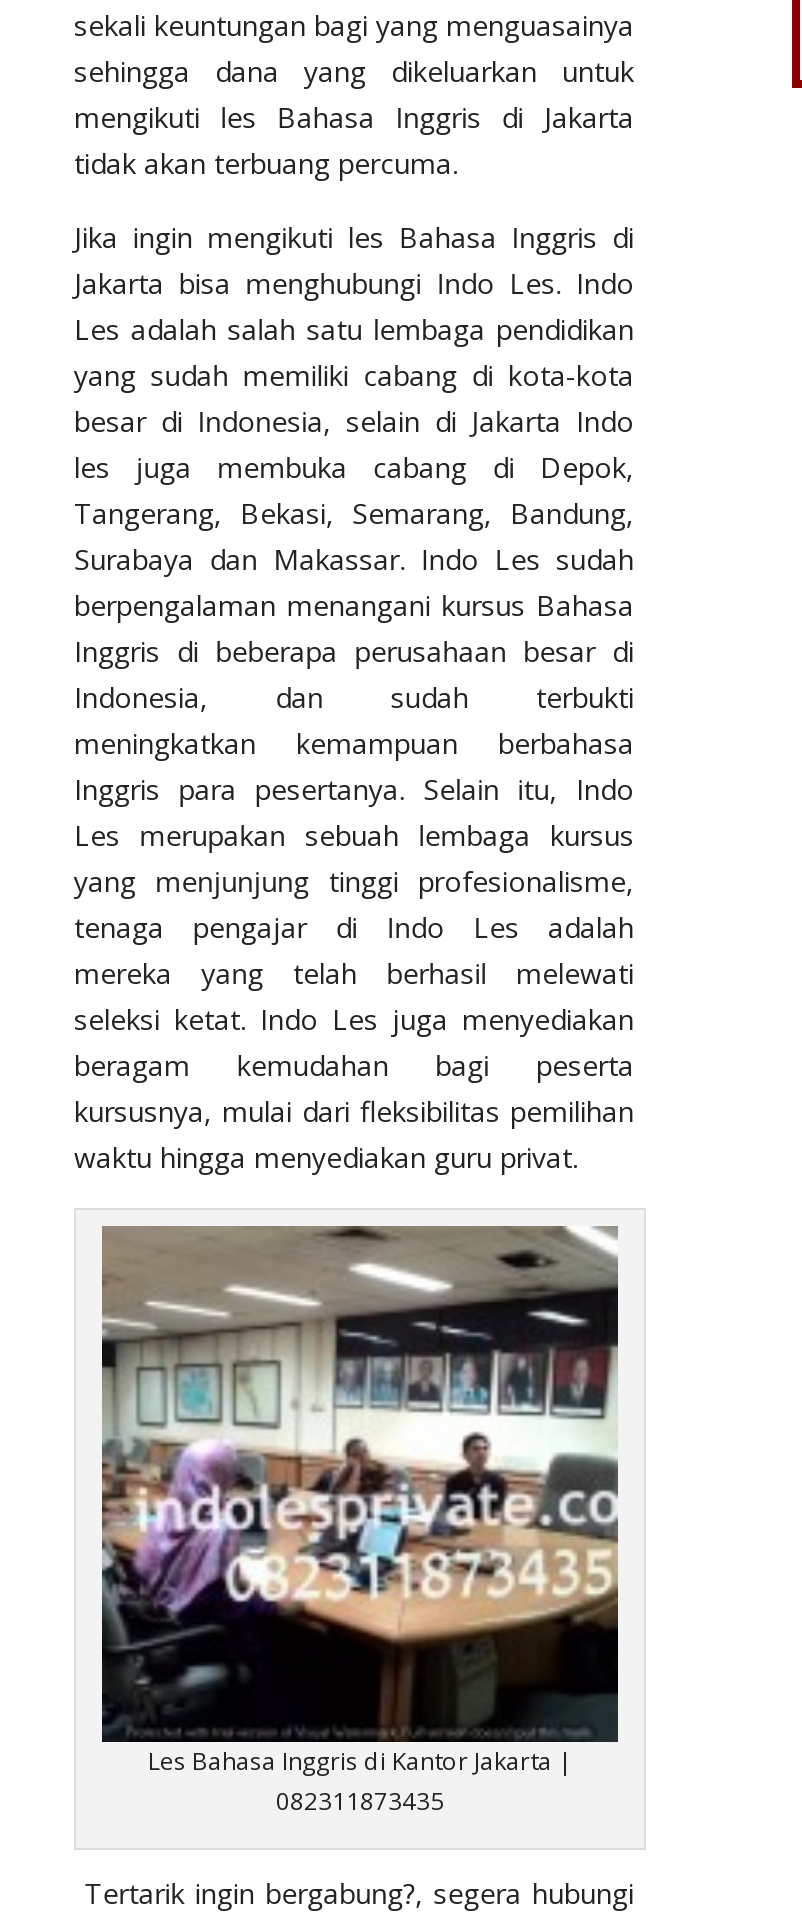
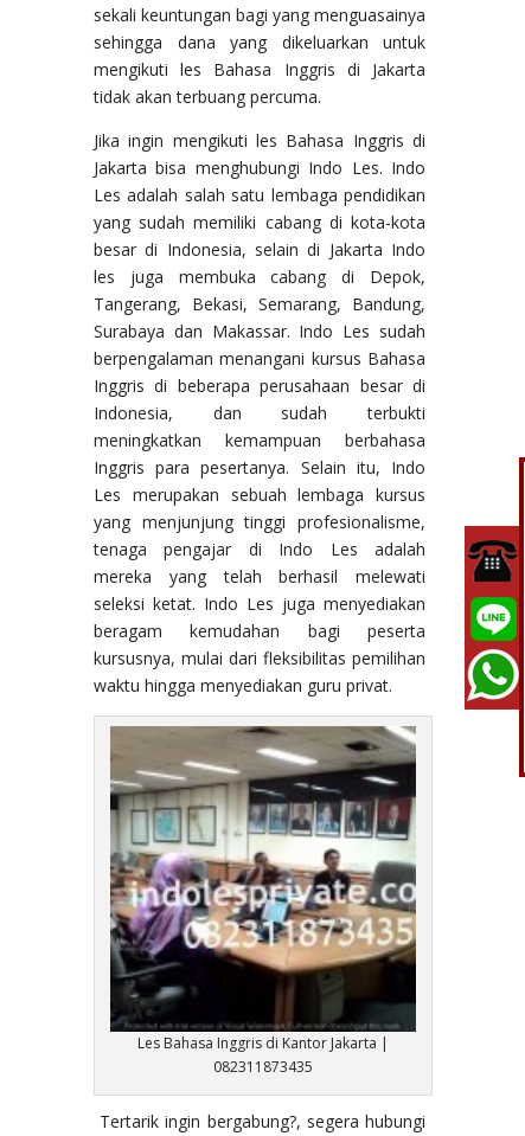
+ [image]
